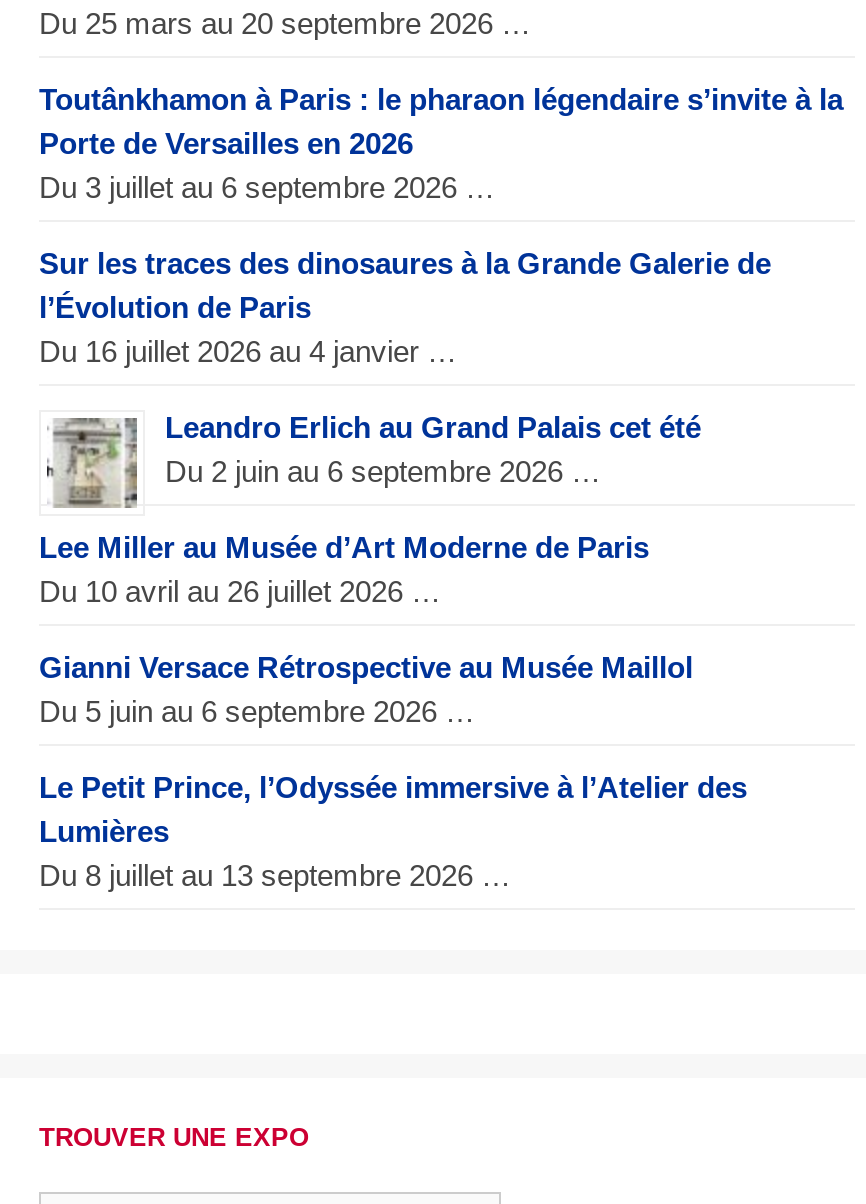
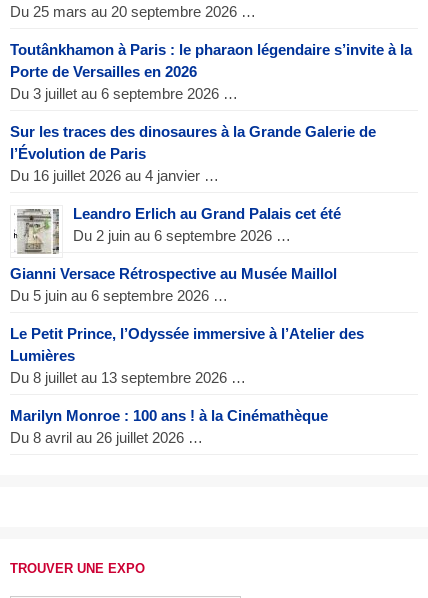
- Lee Miller au Musée d’Art Moderne de Paris
- Du 10 avril au 26 juillet 2026 …

moved up: Gianni Versace Rétrospective au Musée Maillol | Du 5 juin au 6 septembre 2026 … | Le Petit Prince, l’Odyssée immersive à l’Atelier des | Lumières | Du 8 juillet au 13 septembre 2026 …

+ Marilyn Monroe : 100 ans ! à la Cinémathèque
+ Du 8 avril au 26 juillet 2026 …
